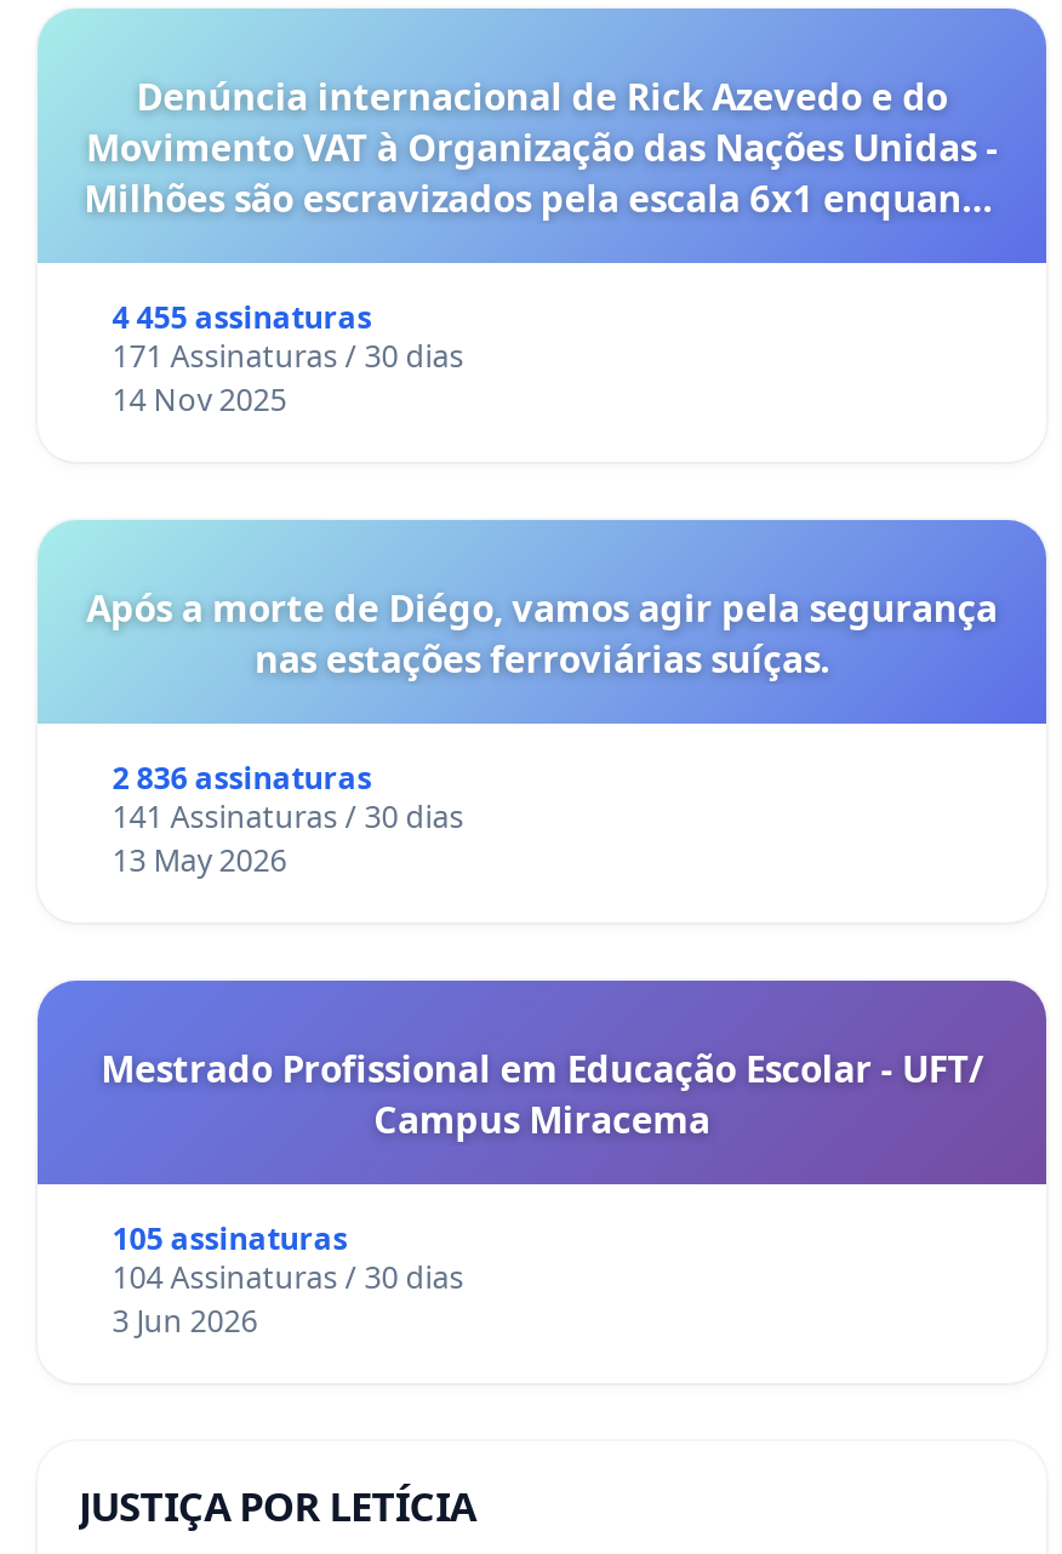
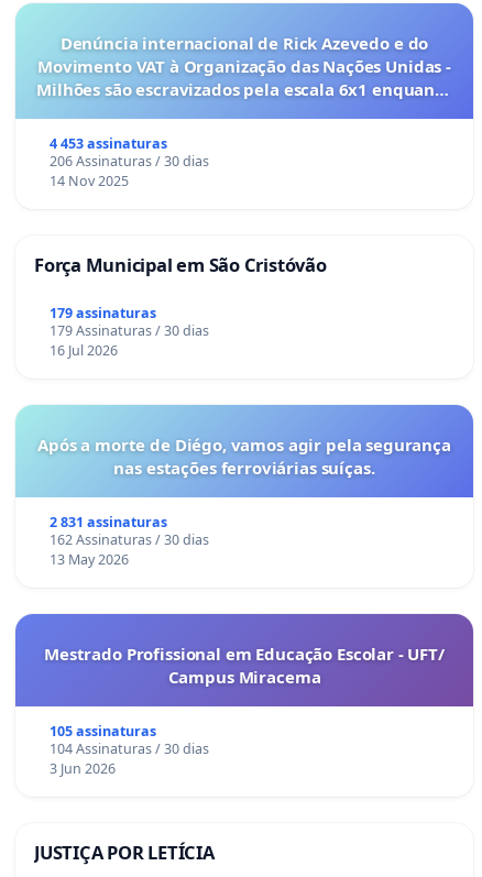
- 4 455 assinaturas
+ 4 453 assinaturas

- 171 Assinaturas / 30 dias
+ 206 Assinaturas / 30 dias

+ Força Municipal em São Cristóvão
+ 179 assinaturas
+ 179 Assinaturas / 30 dias
+ 16 Jul 2026

- 2 836 assinaturas
+ 2 831 assinaturas

- 141 Assinaturas / 30 dias
+ 162 Assinaturas / 30 dias
